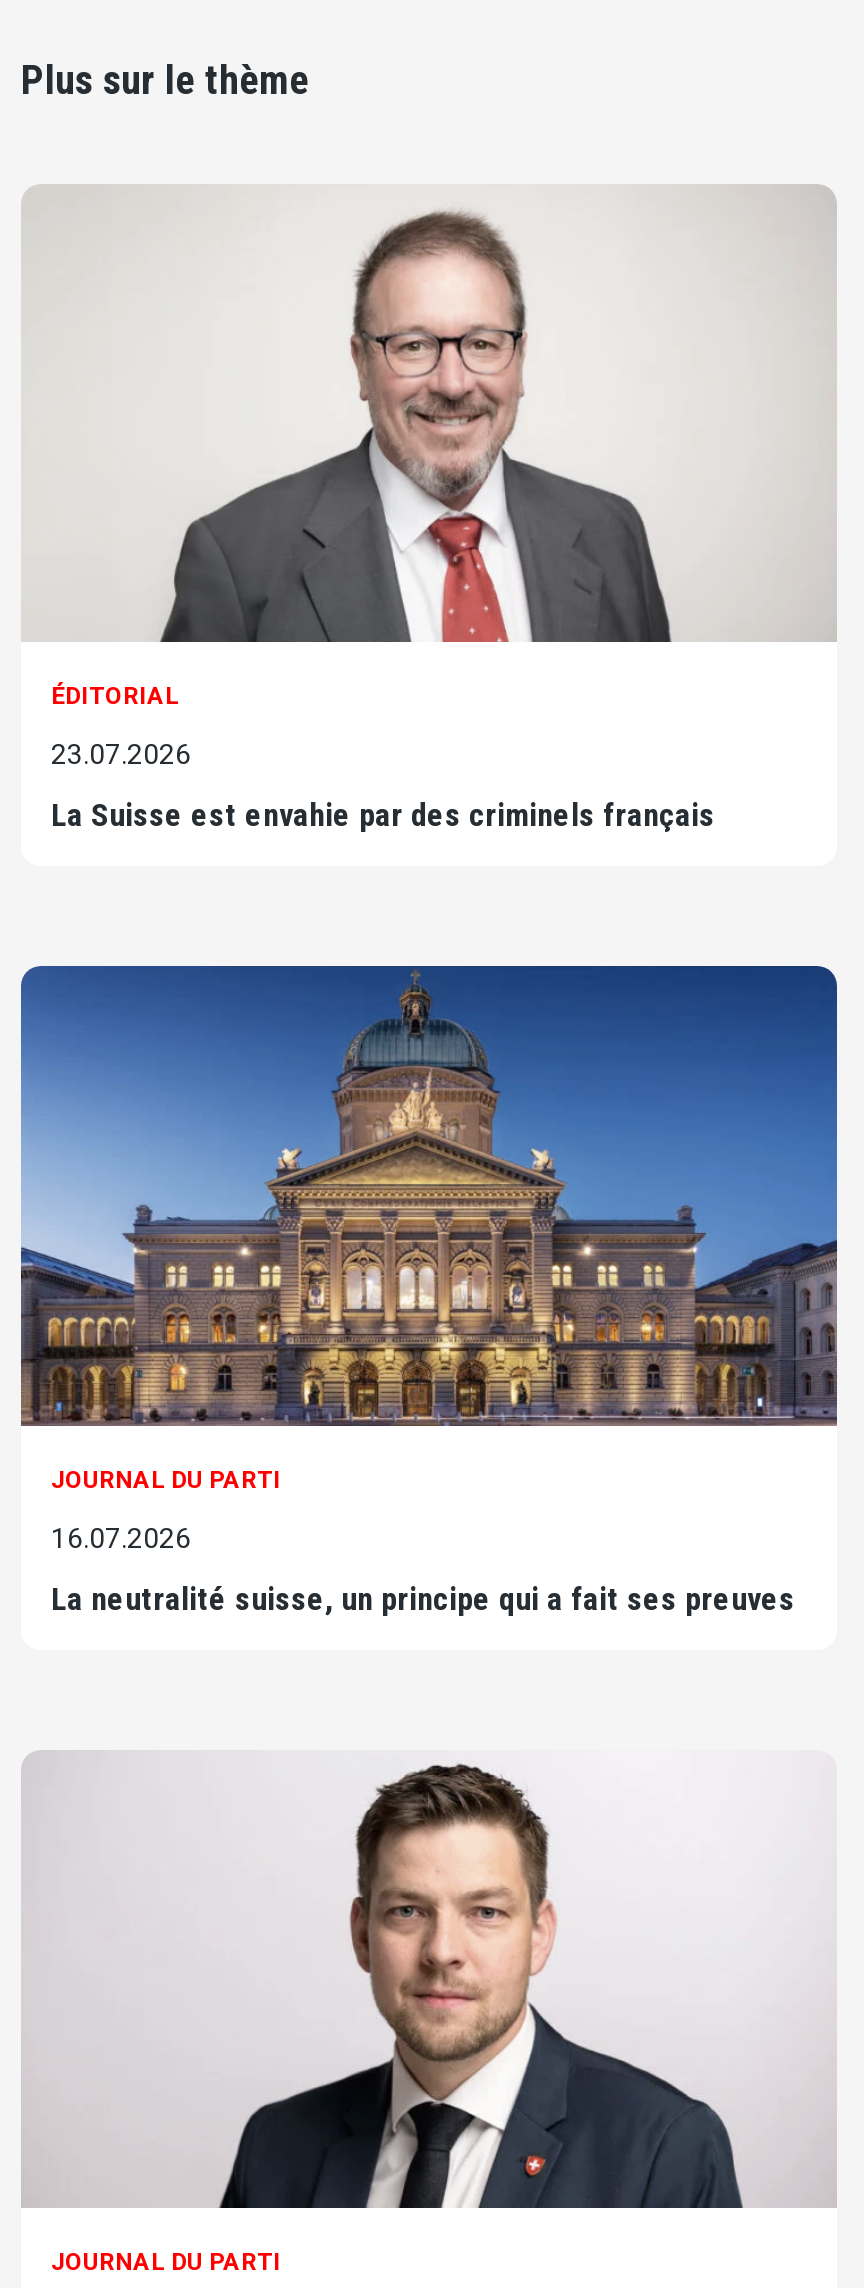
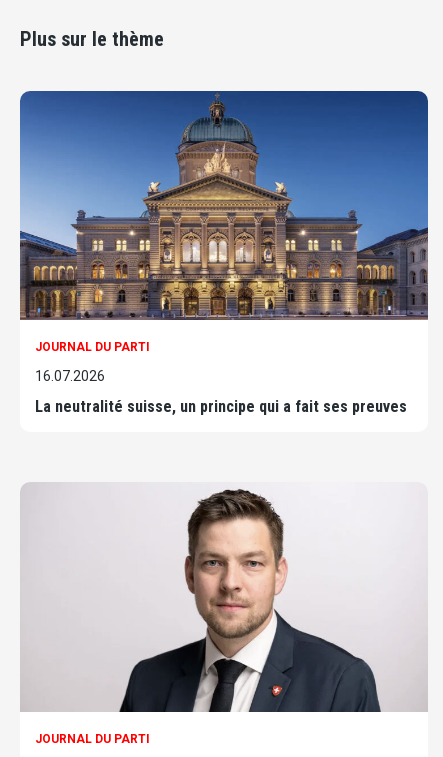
- [image]
- ÉDITORIAL
- 23.07.2026
- La Suisse est envahie par des criminels français
